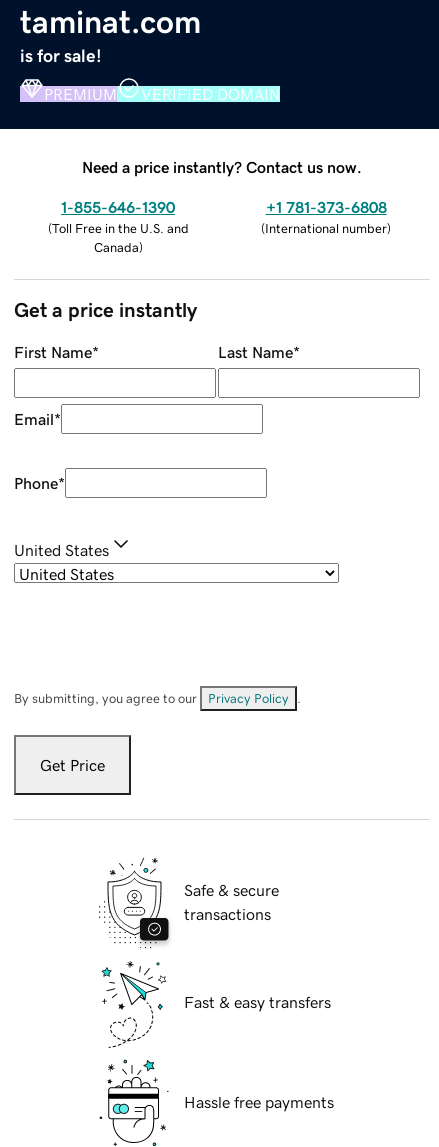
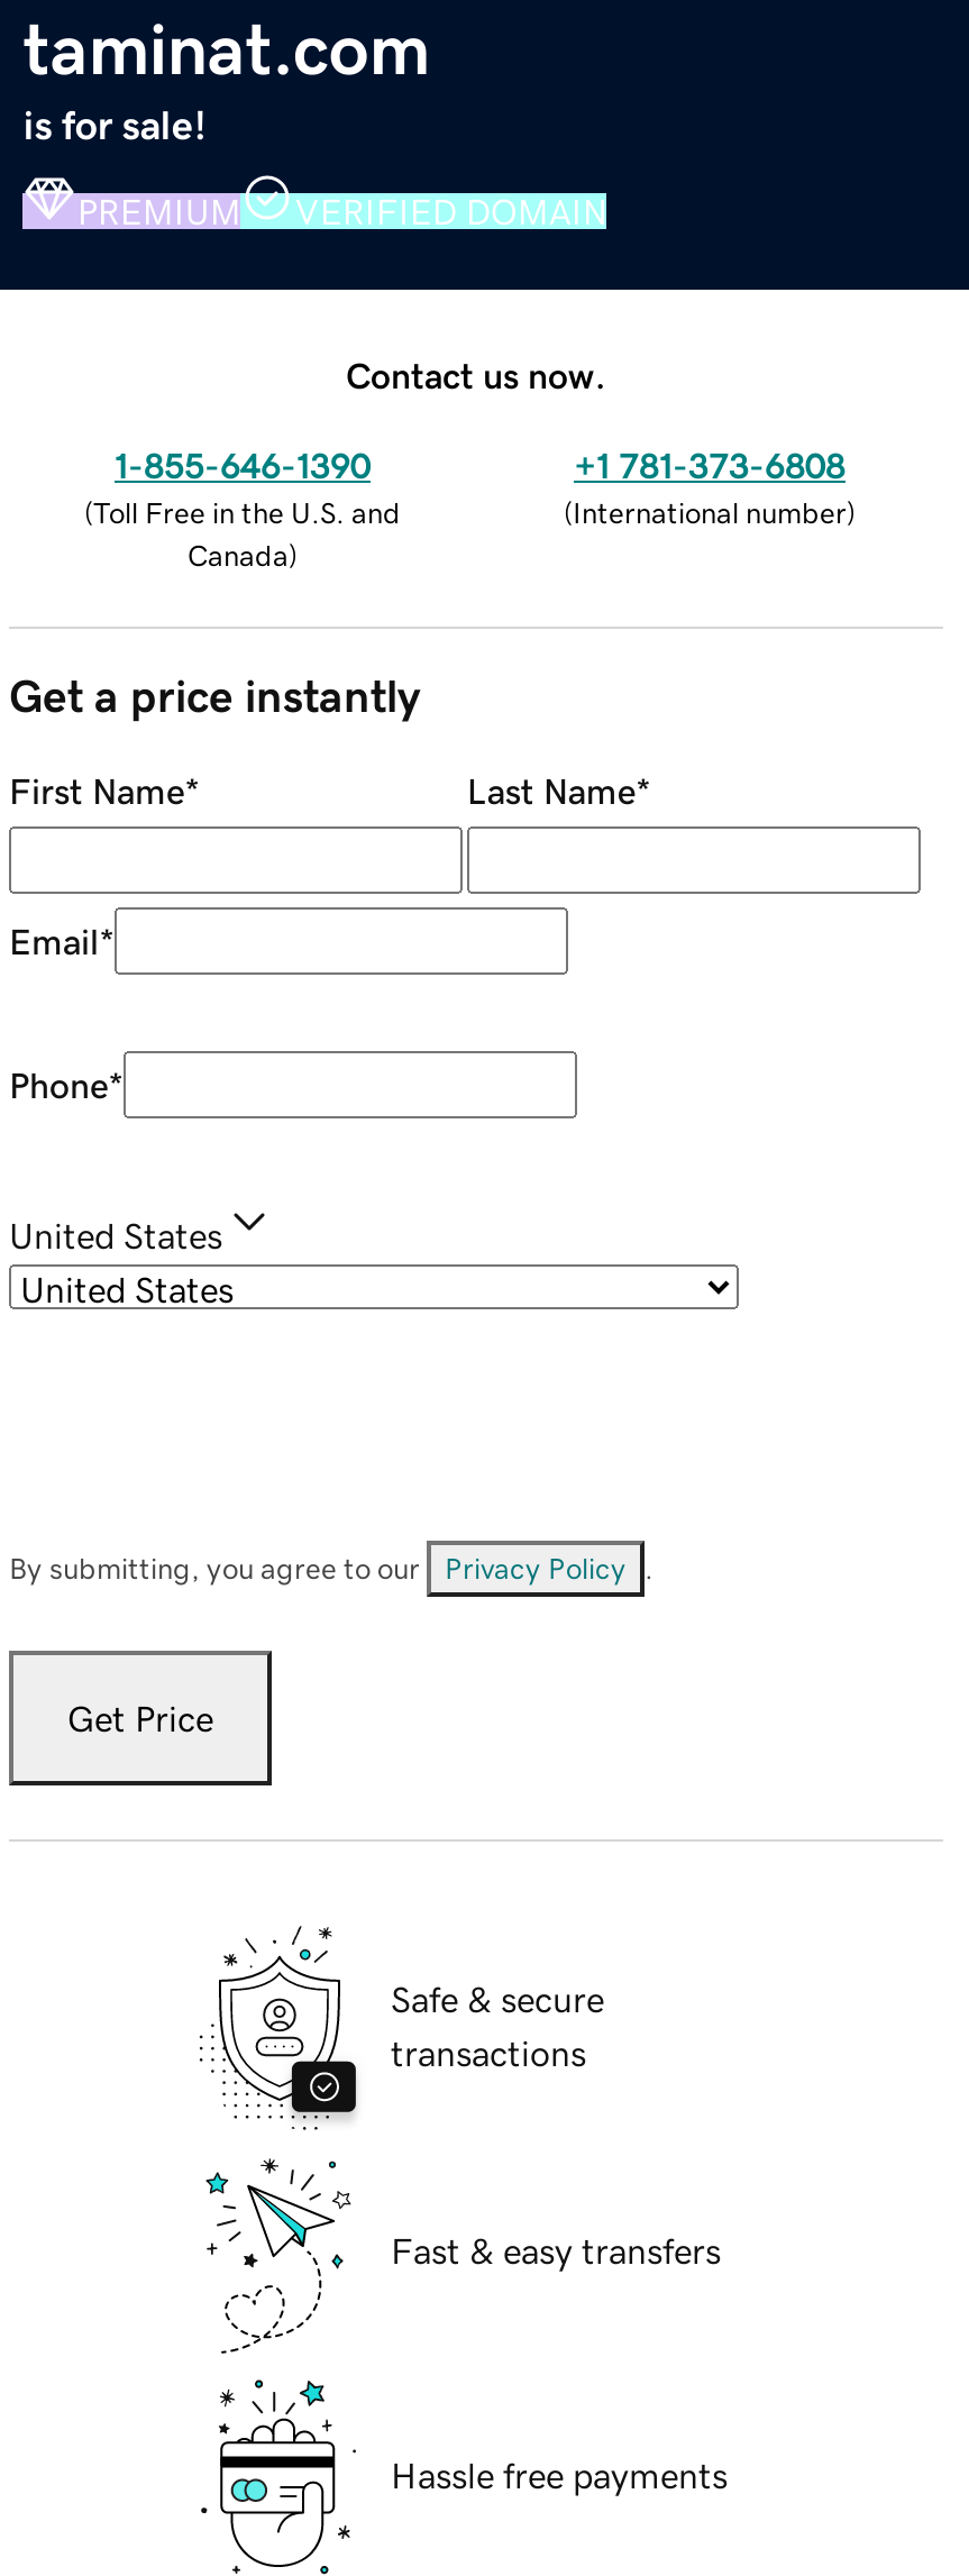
- Need a price instantly? Contact us now.
+ Contact us now.
